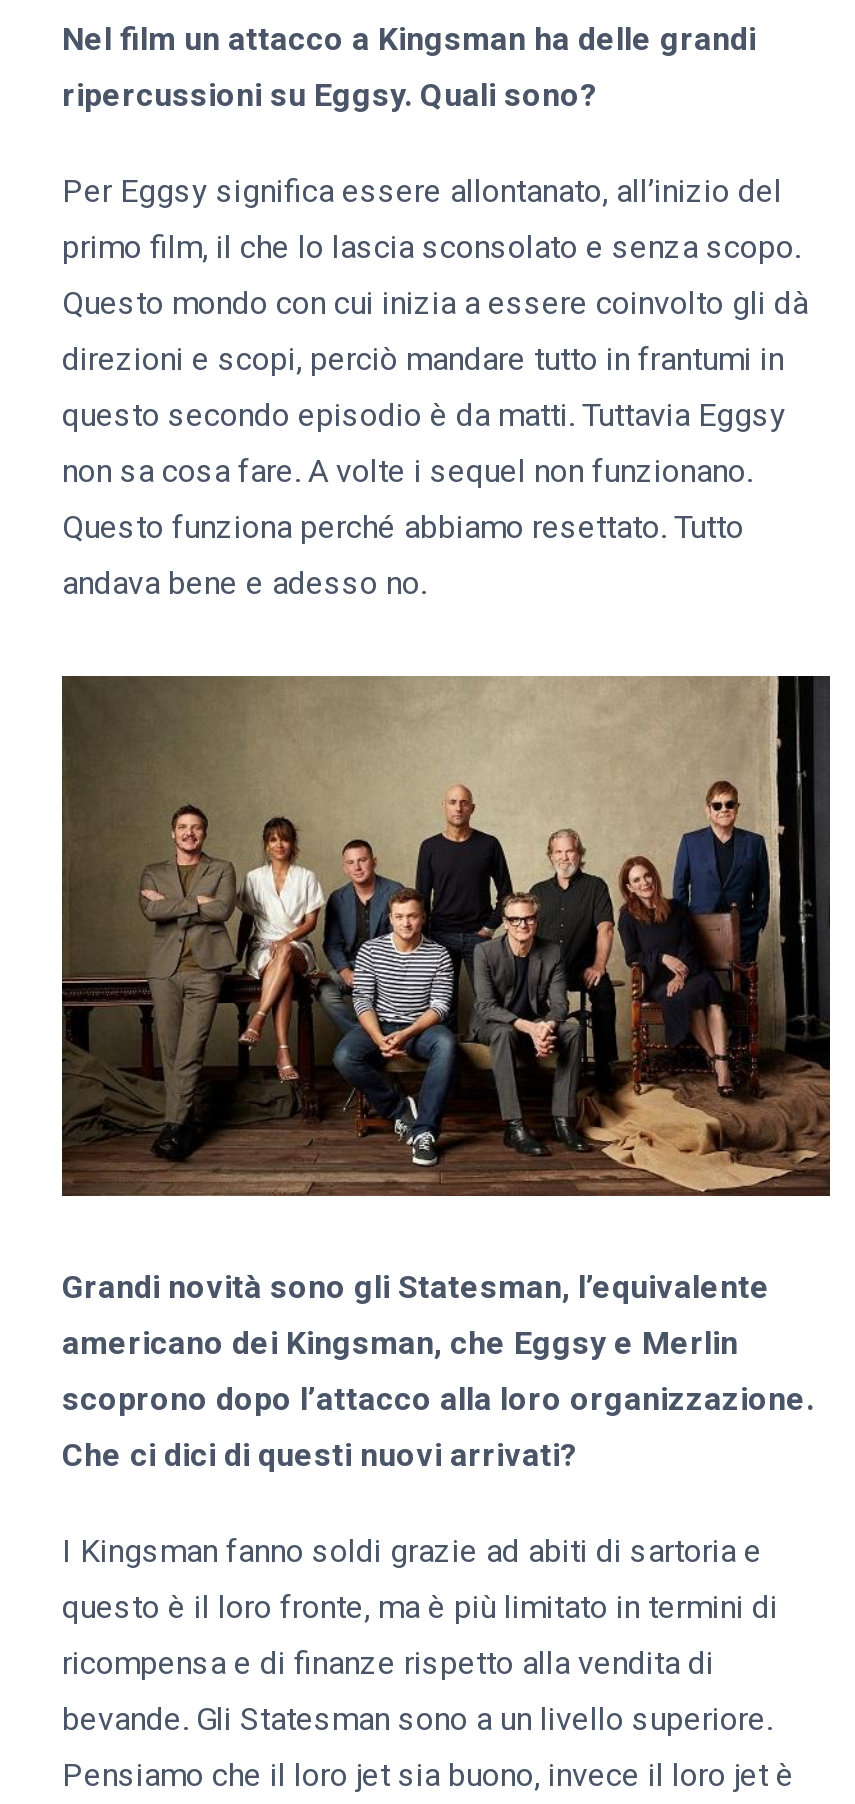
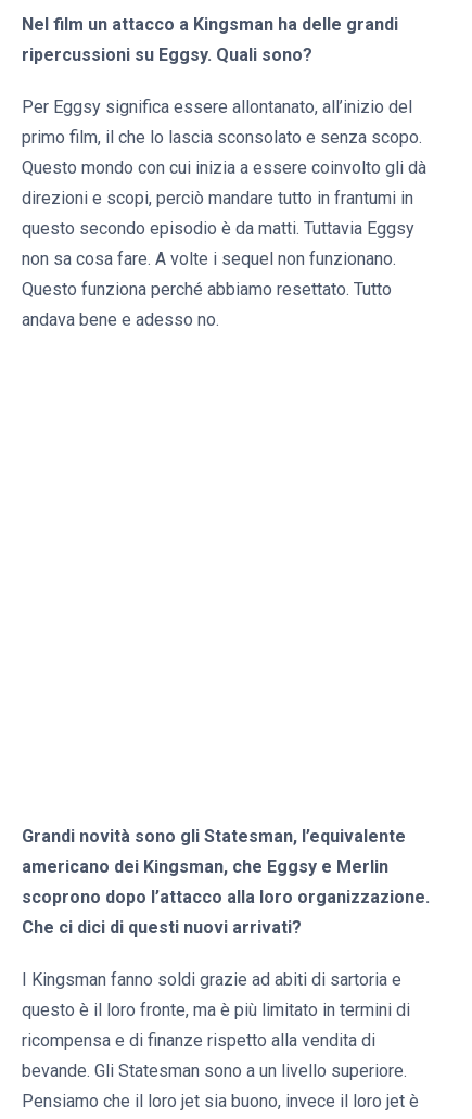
- [image]
